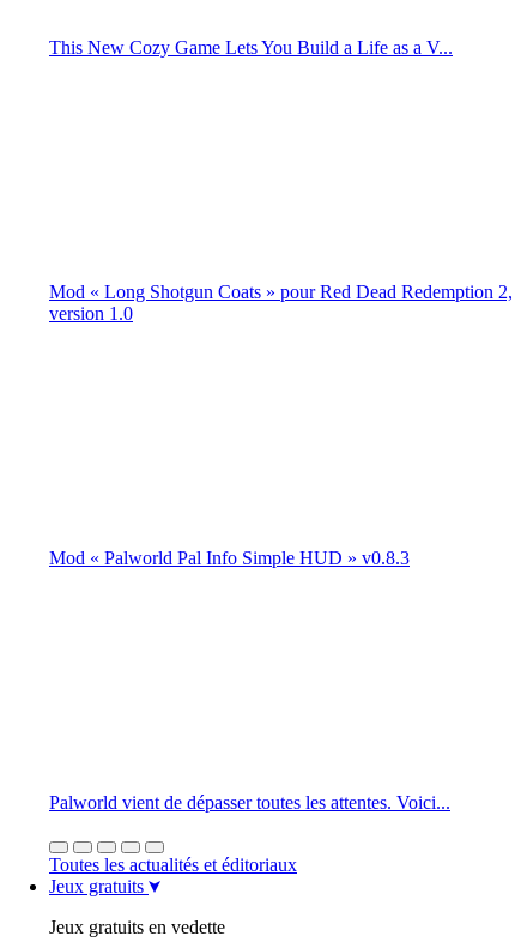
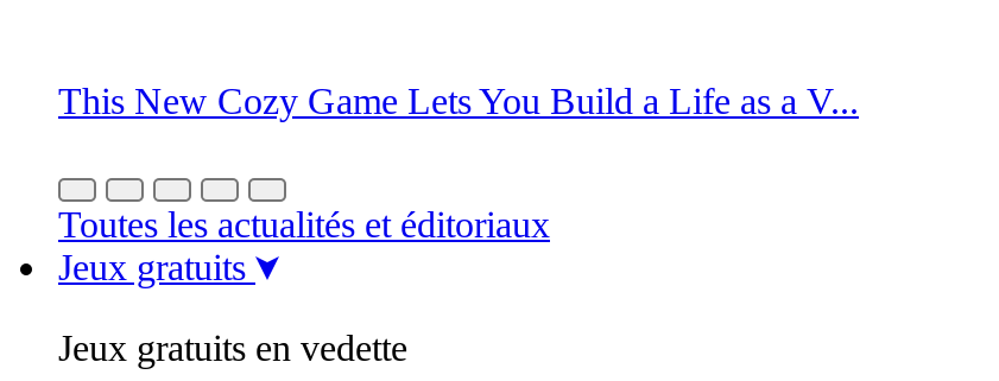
- Mod « Long Shotgun Coats » pour Red Dead Redemption 2,
- version 1.0

- Mod « Palworld Pal Info Simple HUD » v0.8.3

- Palworld vient de dépasser toutes les attentes. Voici...
